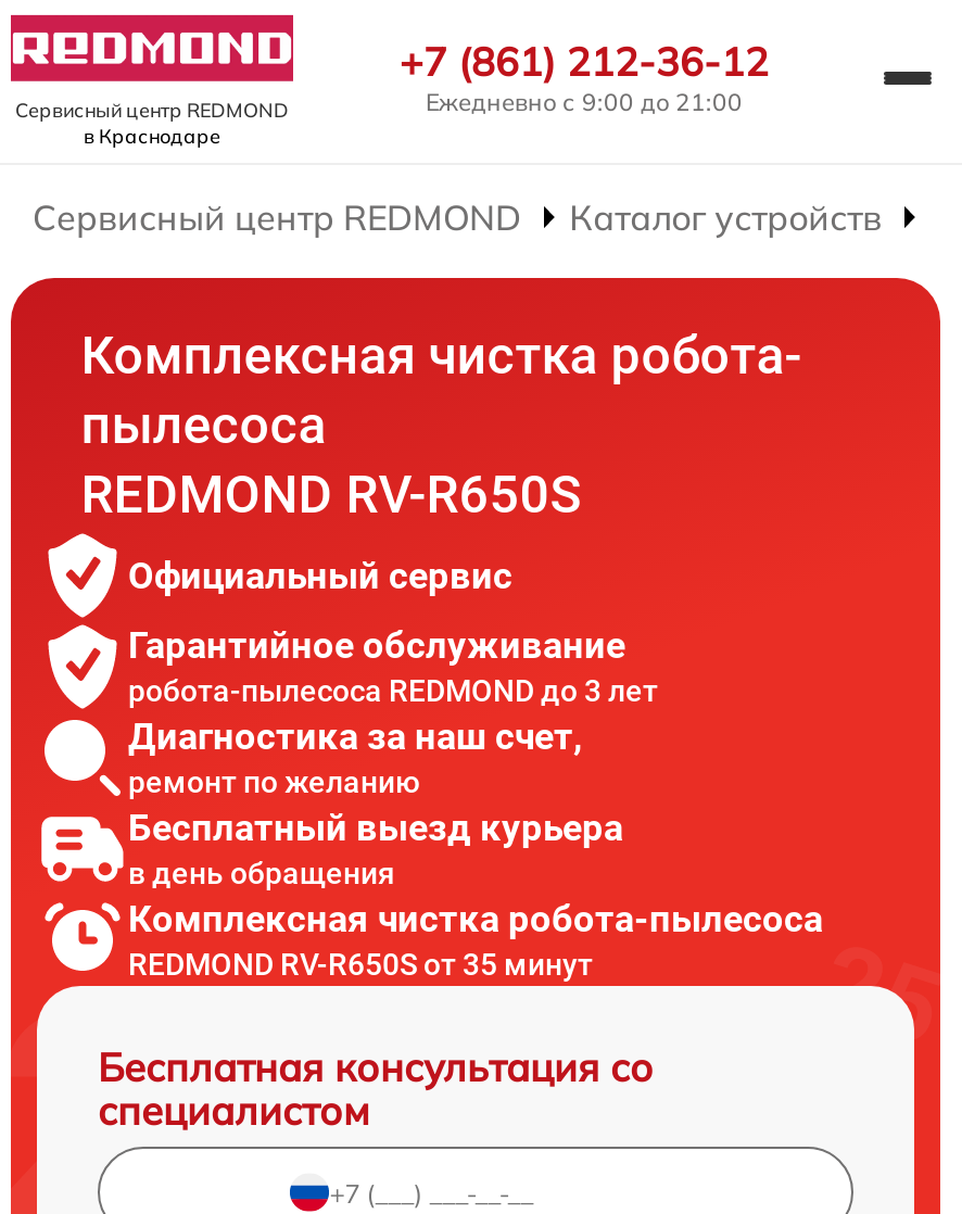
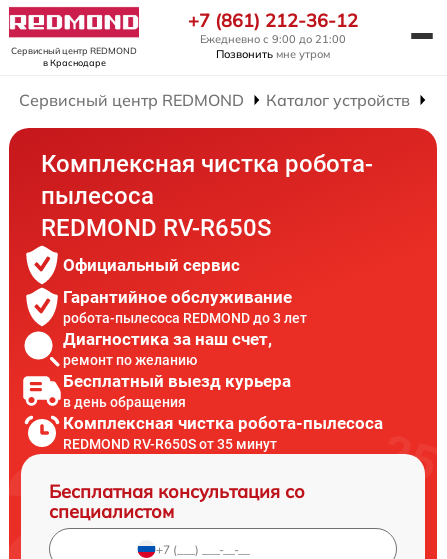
+ Позвонить мне утром
